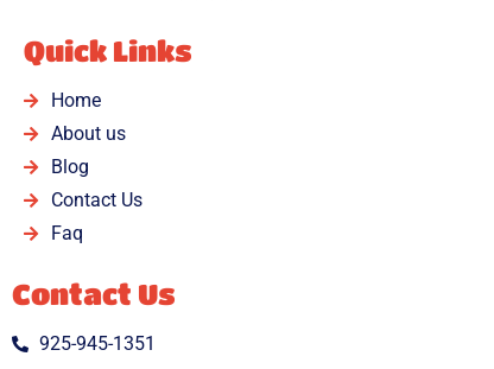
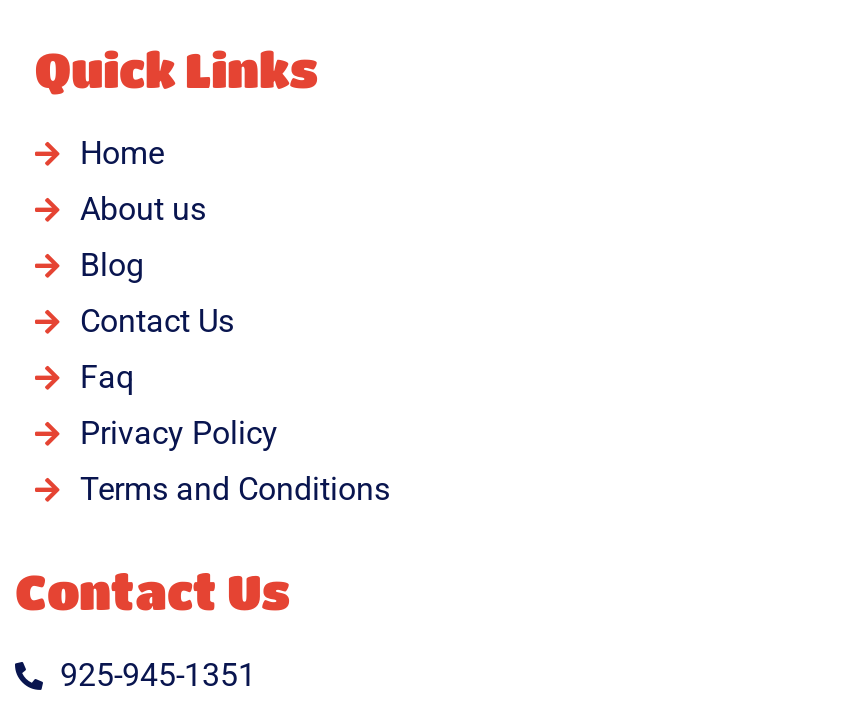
+ Privacy Policy
+ Terms and Conditions
